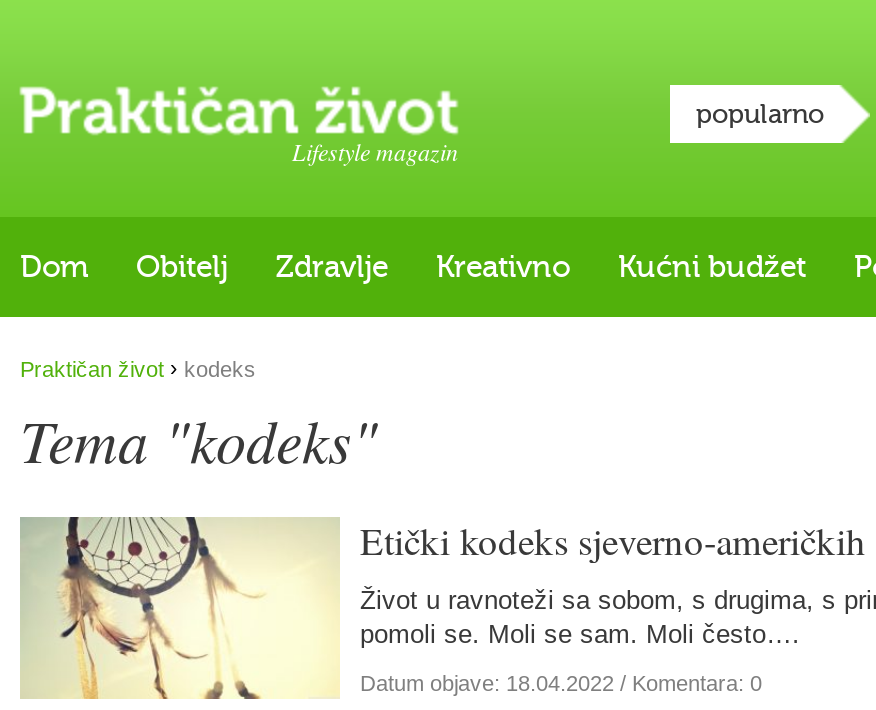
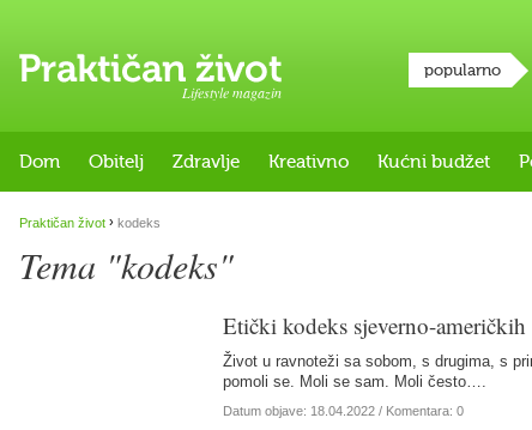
- [image]
